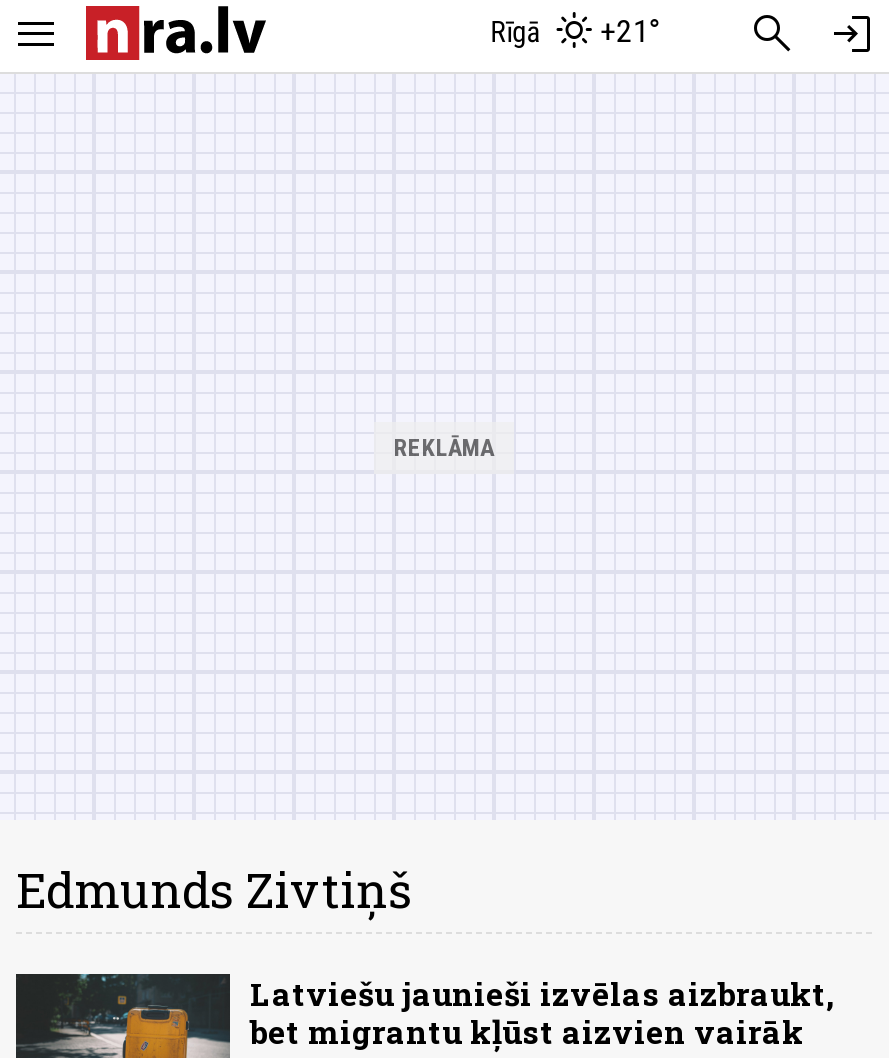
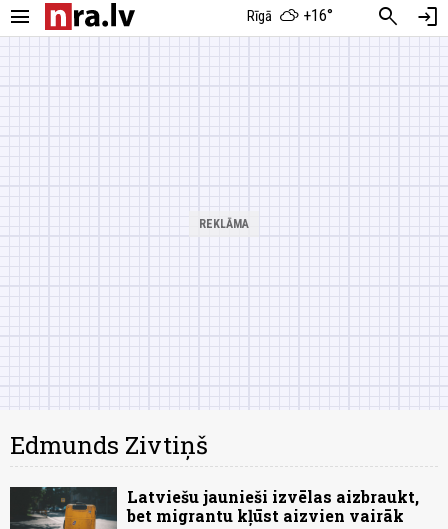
- Rīgā +21°
+ Rīgā +16°
